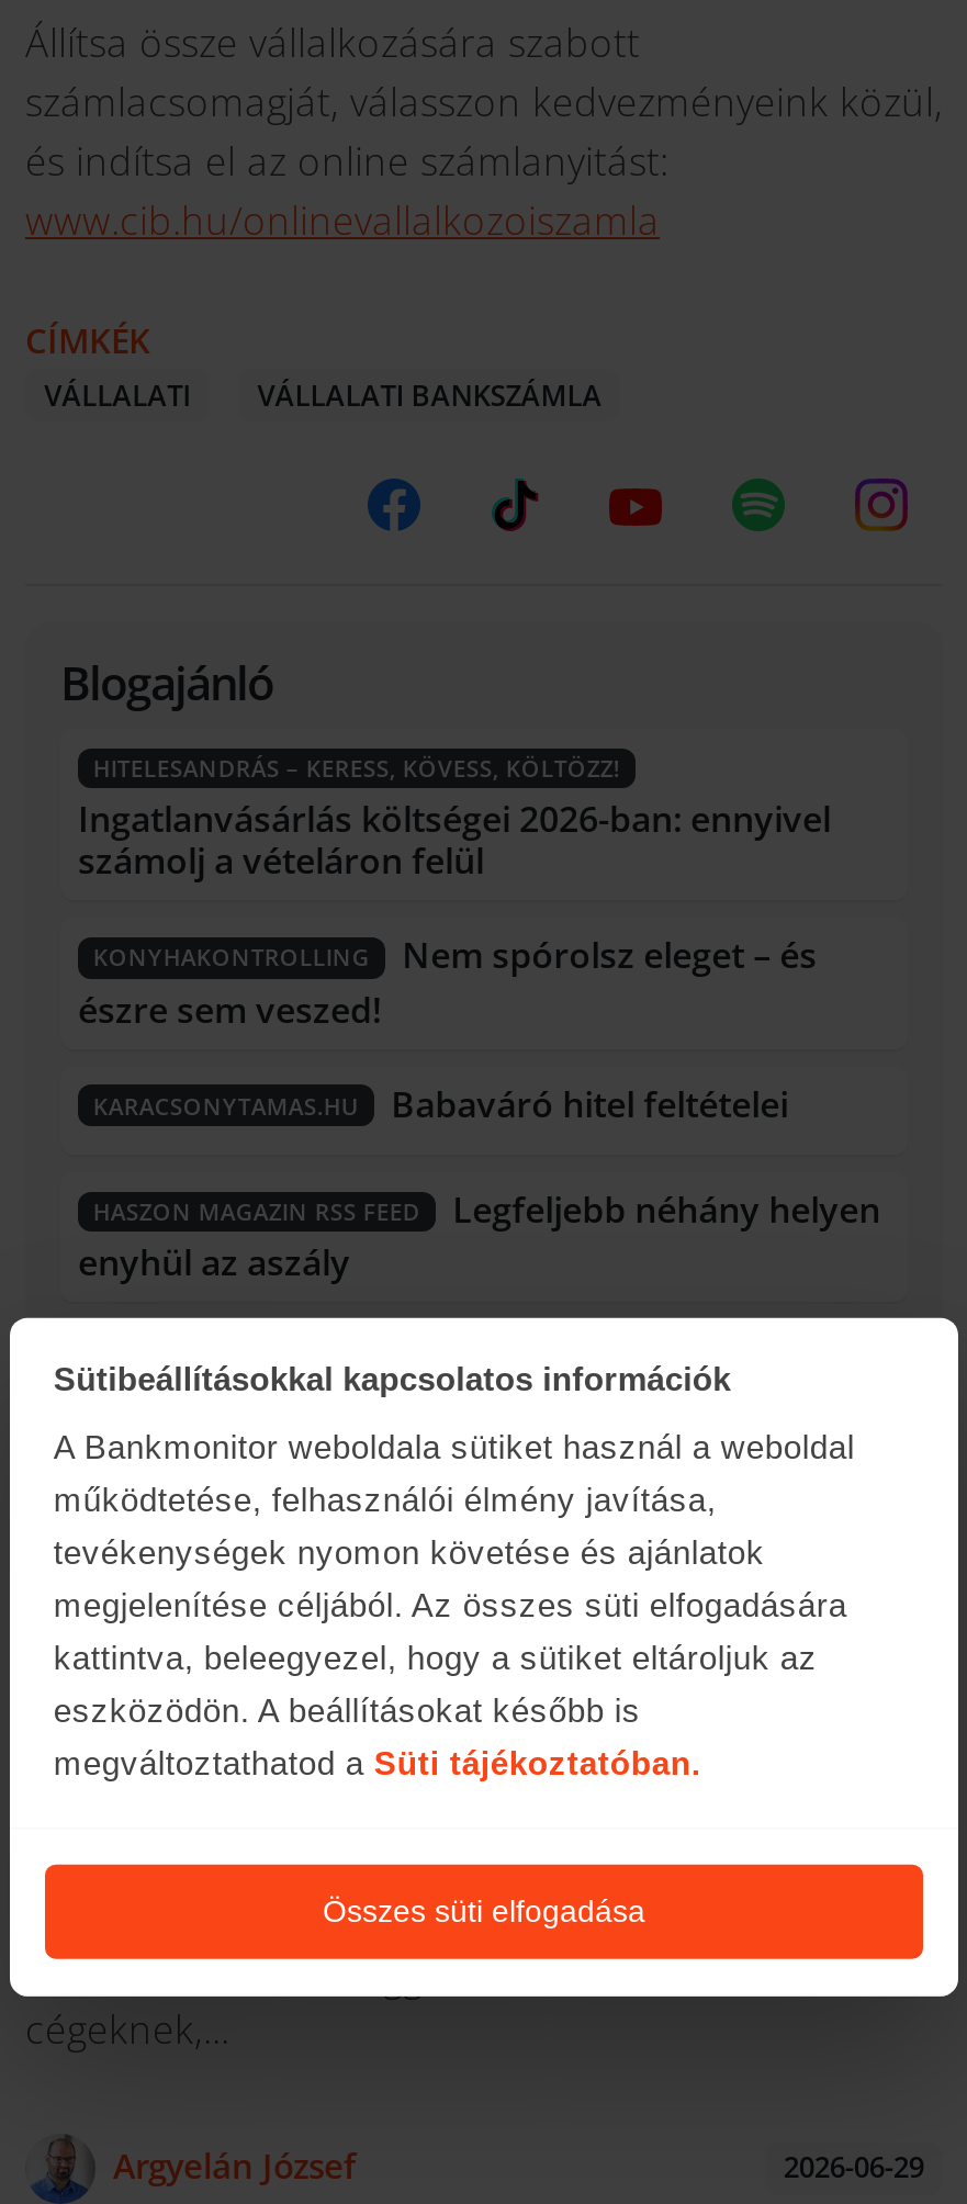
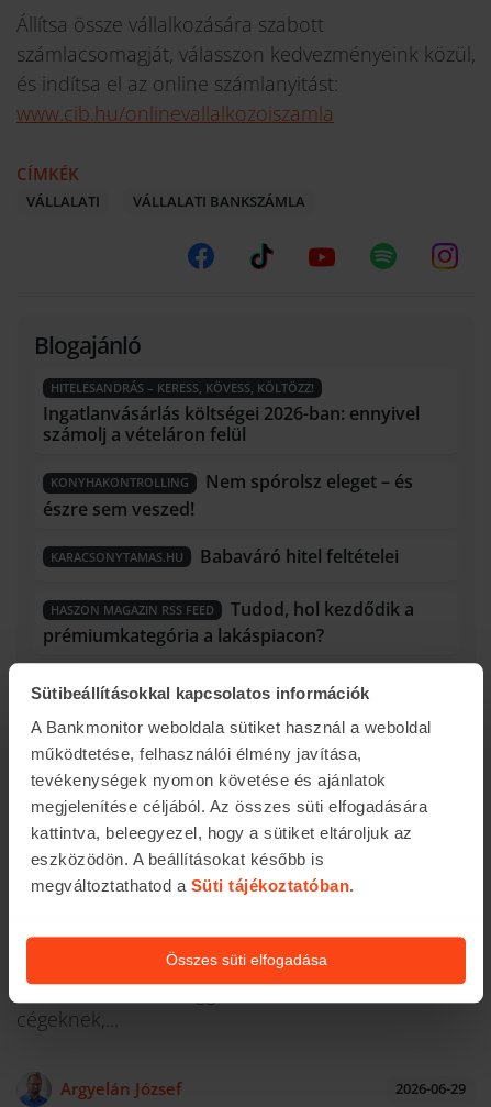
- Legfeljebb néhány helyen
- enyhül az aszály
+ Tudod, hol kezdődik a
+ prémiumkategória a lakáspiacon?
